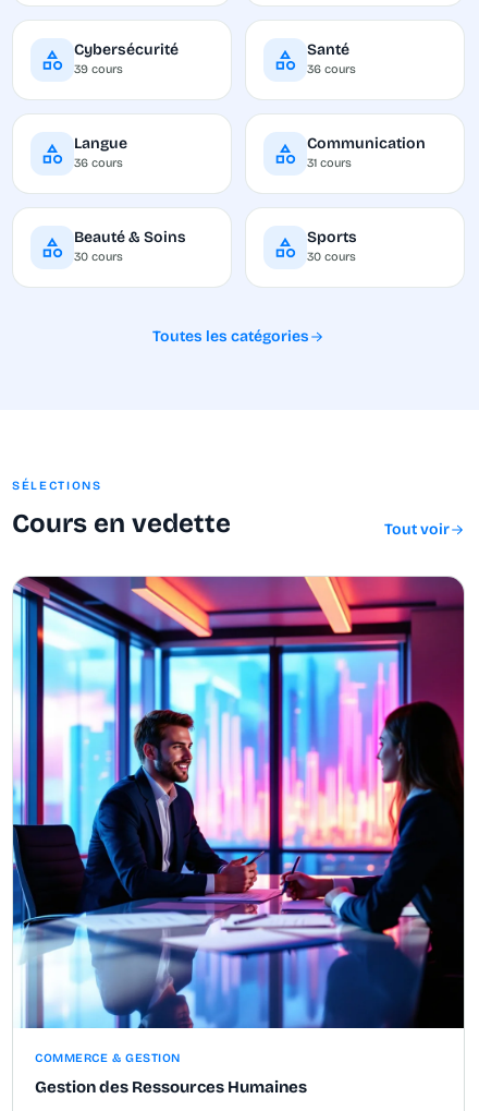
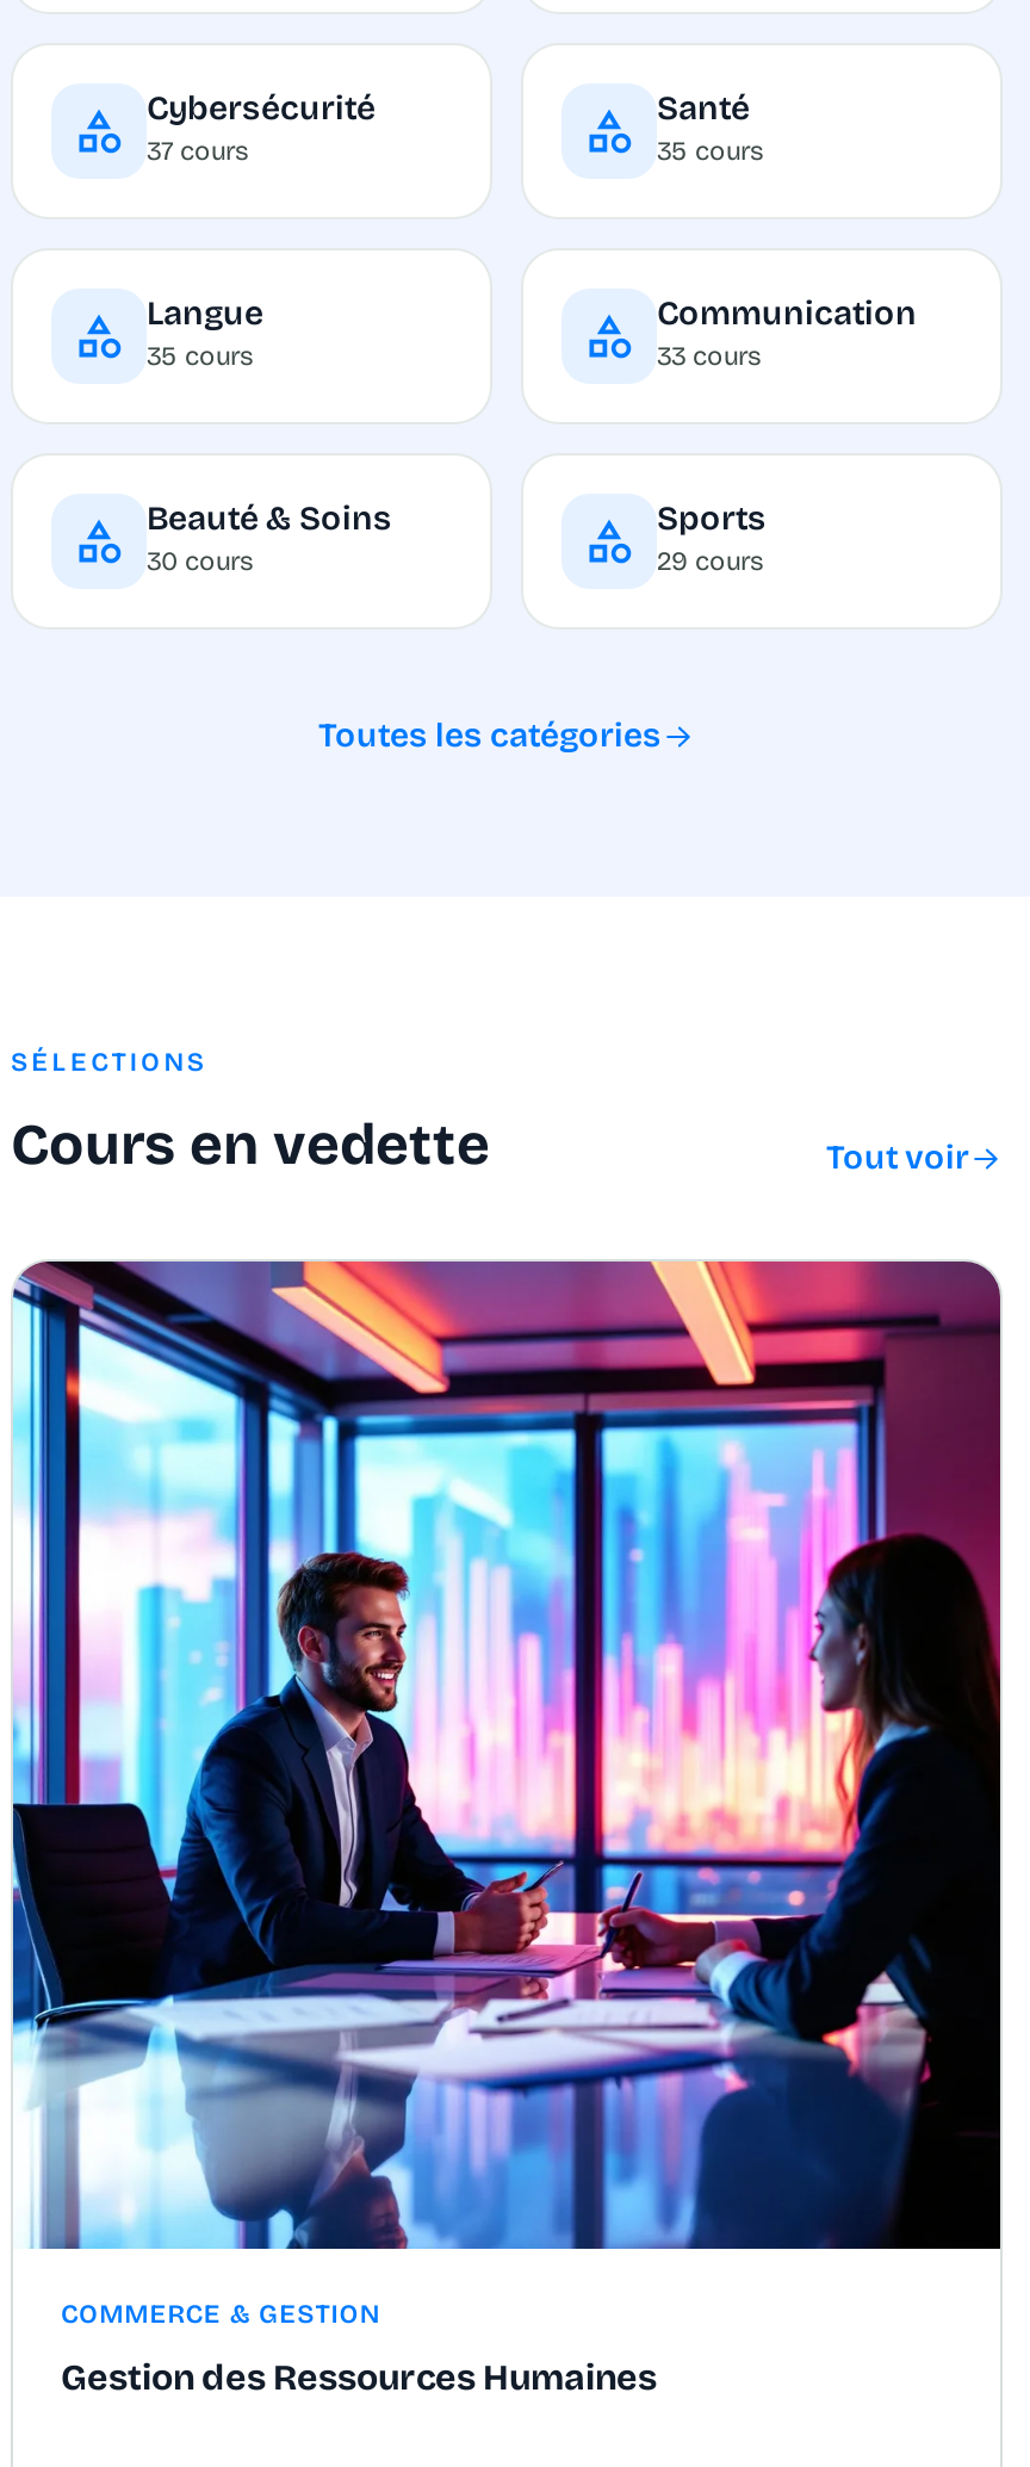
- 39 cours
+ 37 cours

- 36 cours
+ 35 cours

- 36 cours
+ 35 cours

- 31 cours
+ 33 cours

- 30 cours
+ 29 cours
